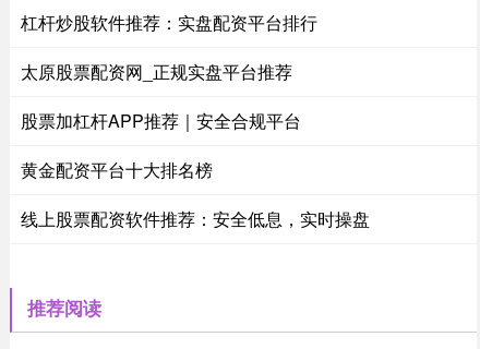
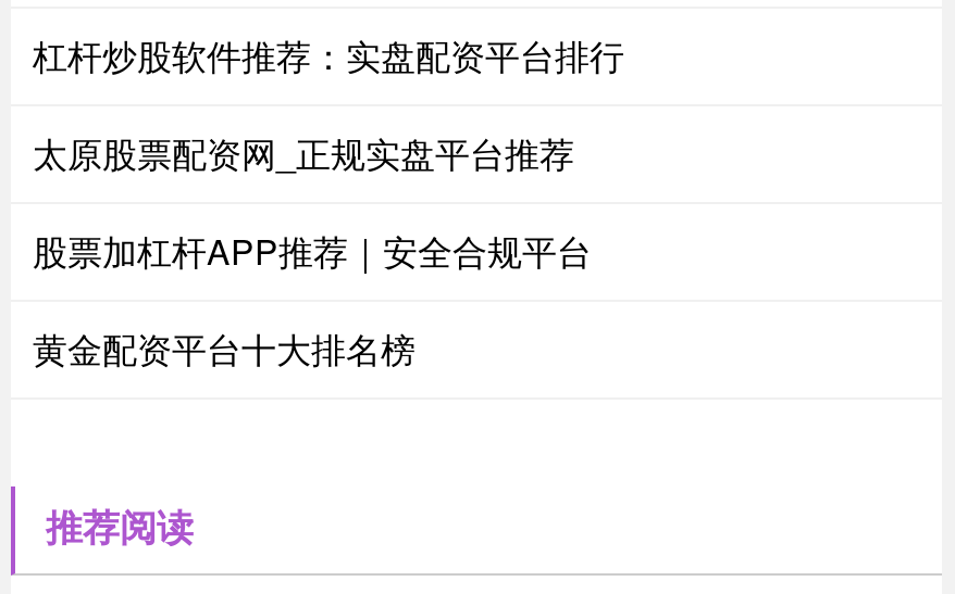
- 线上股票配资软件推荐：安全低息，实时操盘
